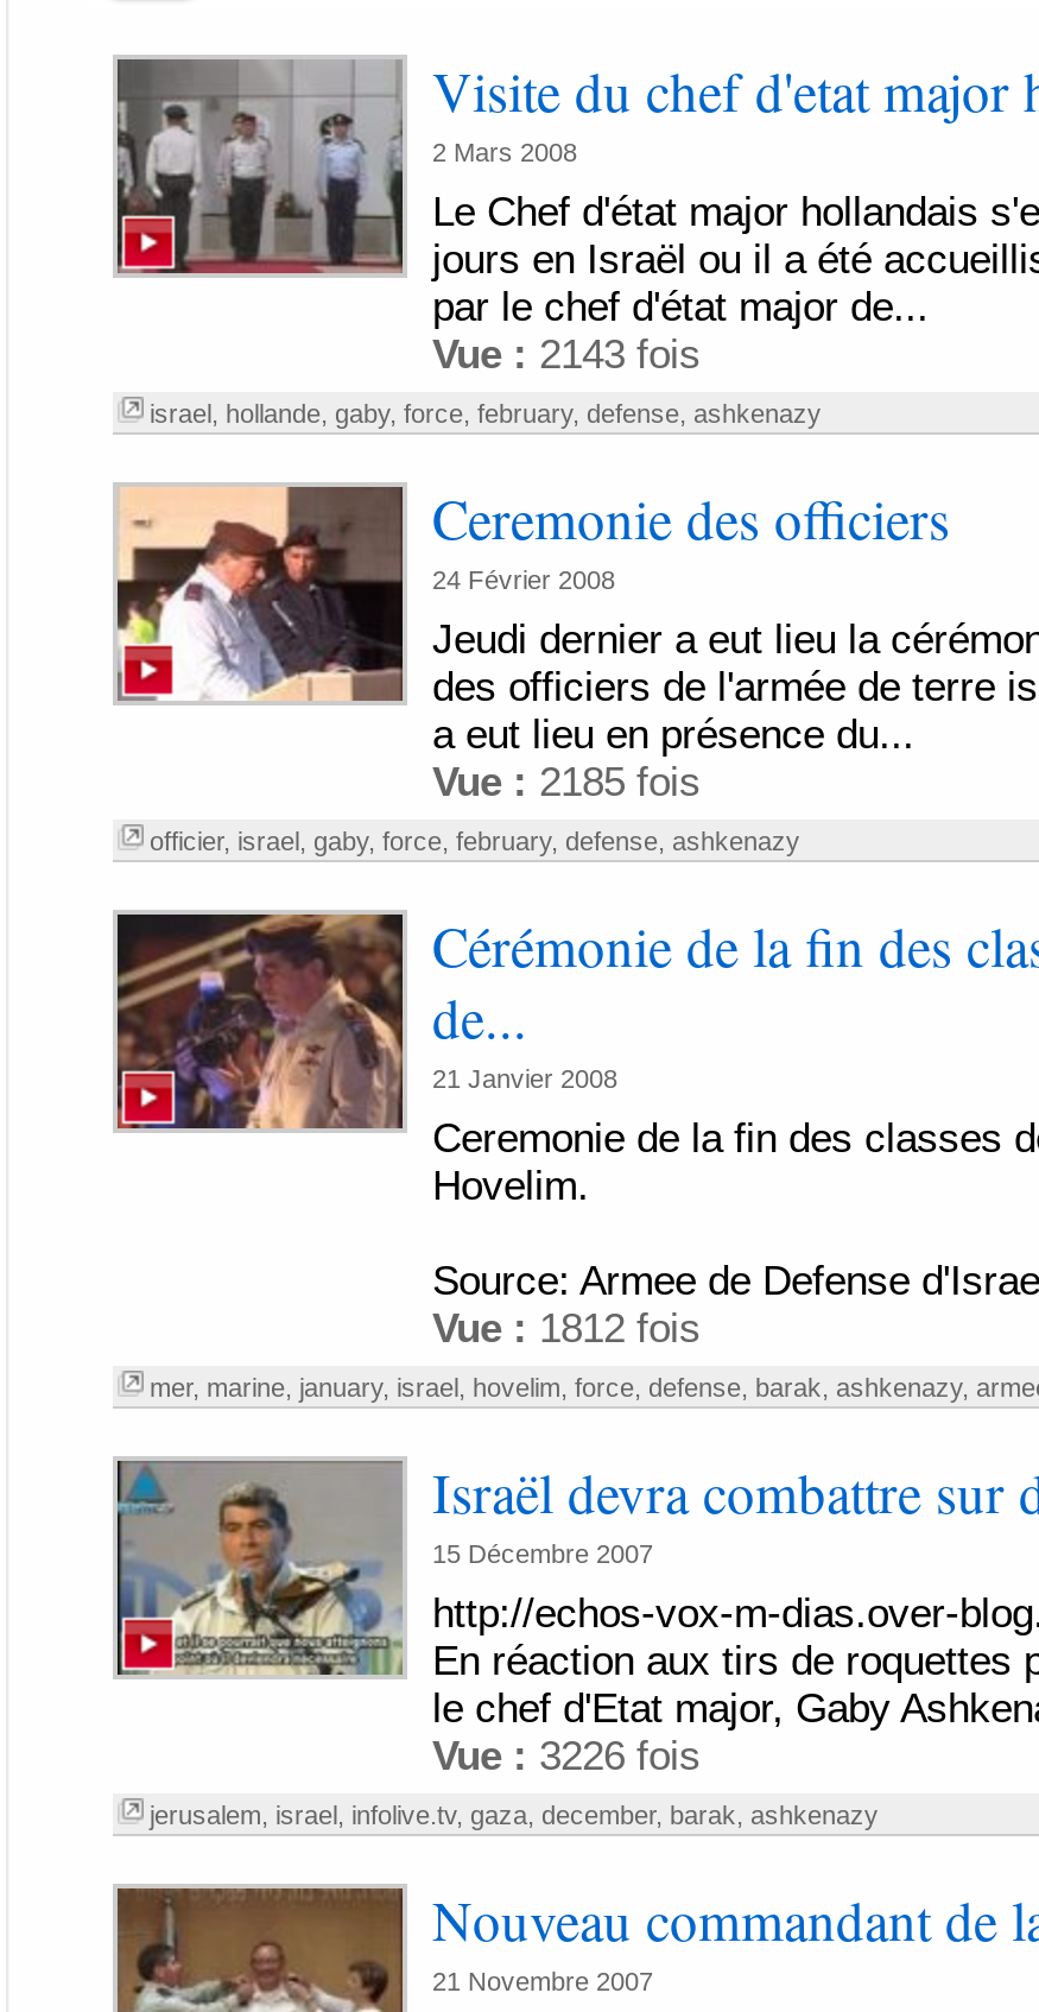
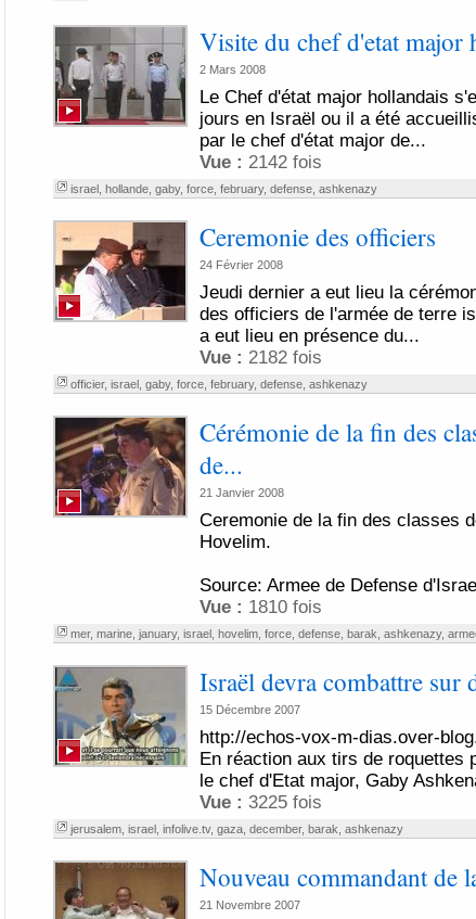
- Vue : 2143 fois
+ Vue : 2142 fois

- Vue : 2185 fois
+ Vue : 2182 fois

- Vue : 1812 fois
+ Vue : 1810 fois

- Vue : 3226 fois
+ Vue : 3225 fois
